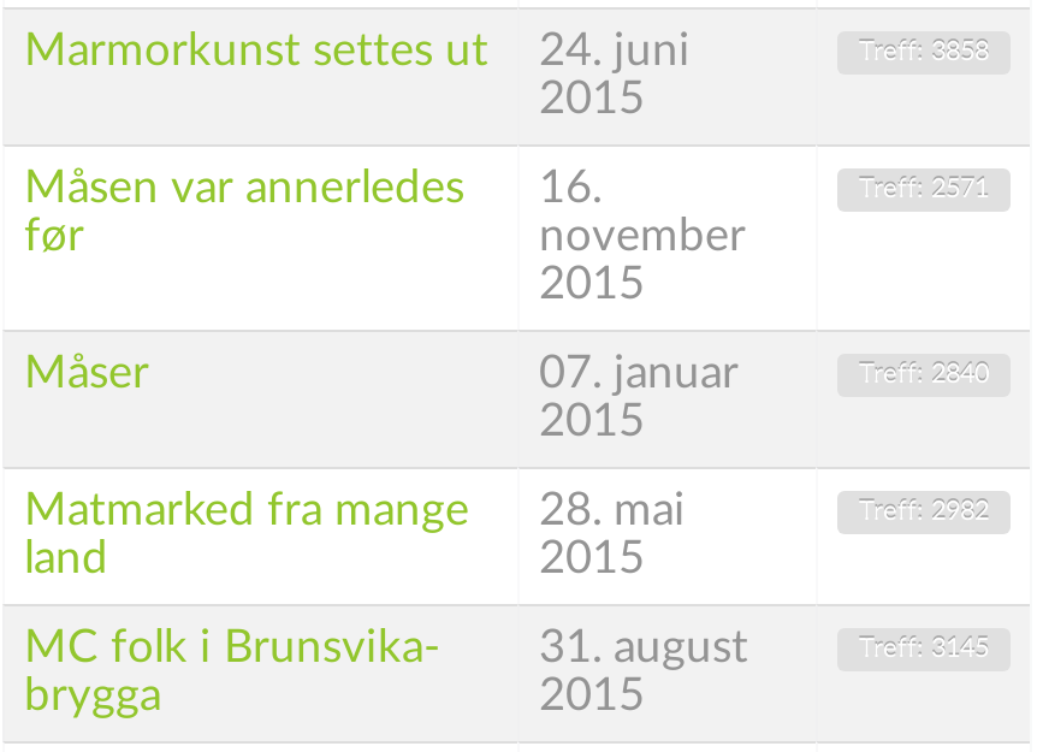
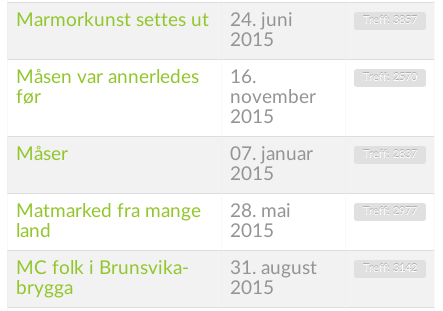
- Treff: 3858
+ Treff: 3857

- Treff: 2571
+ Treff: 2570

- Treff: 2840
+ Treff: 2837

- Treff: 2982
+ Treff: 2977

- Treff: 3145
+ Treff: 3142
